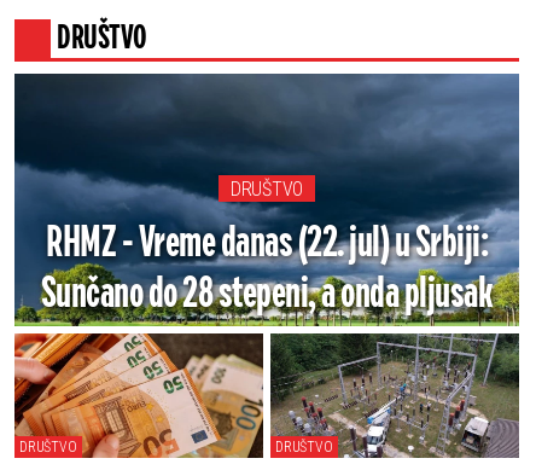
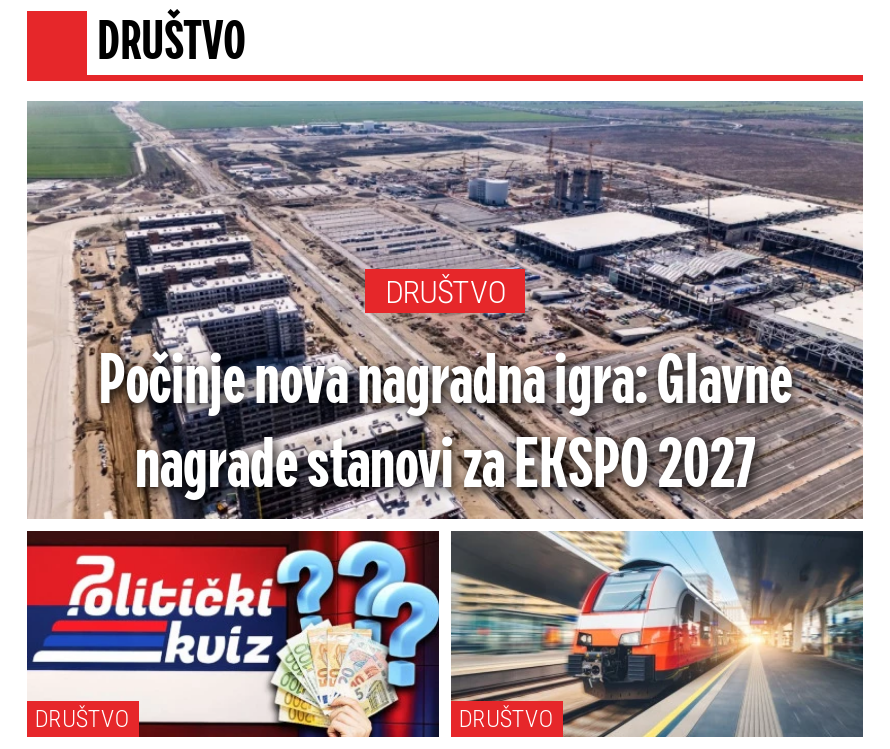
- [image]
- RHMZ - Vreme danas (22. jul) u Srbiji:
- Sunčano do 28 stepeni, a onda pljusak
+ [image]
+ Počinje nova nagradna igra: Glavne
+ nagrade stanovi za EKSPO 2027
